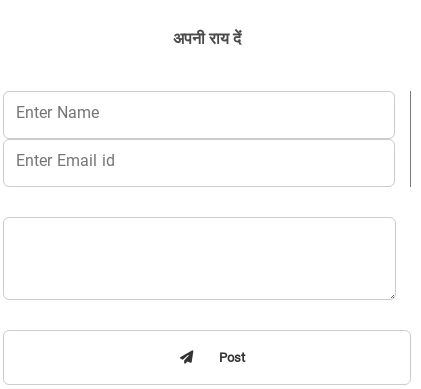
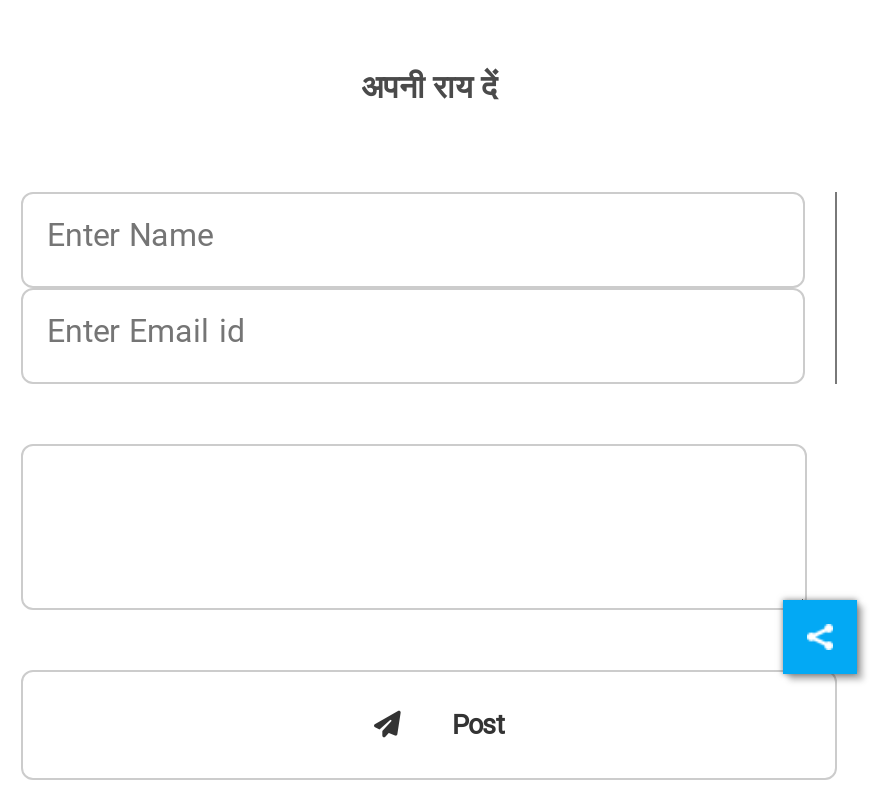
+ [image]
